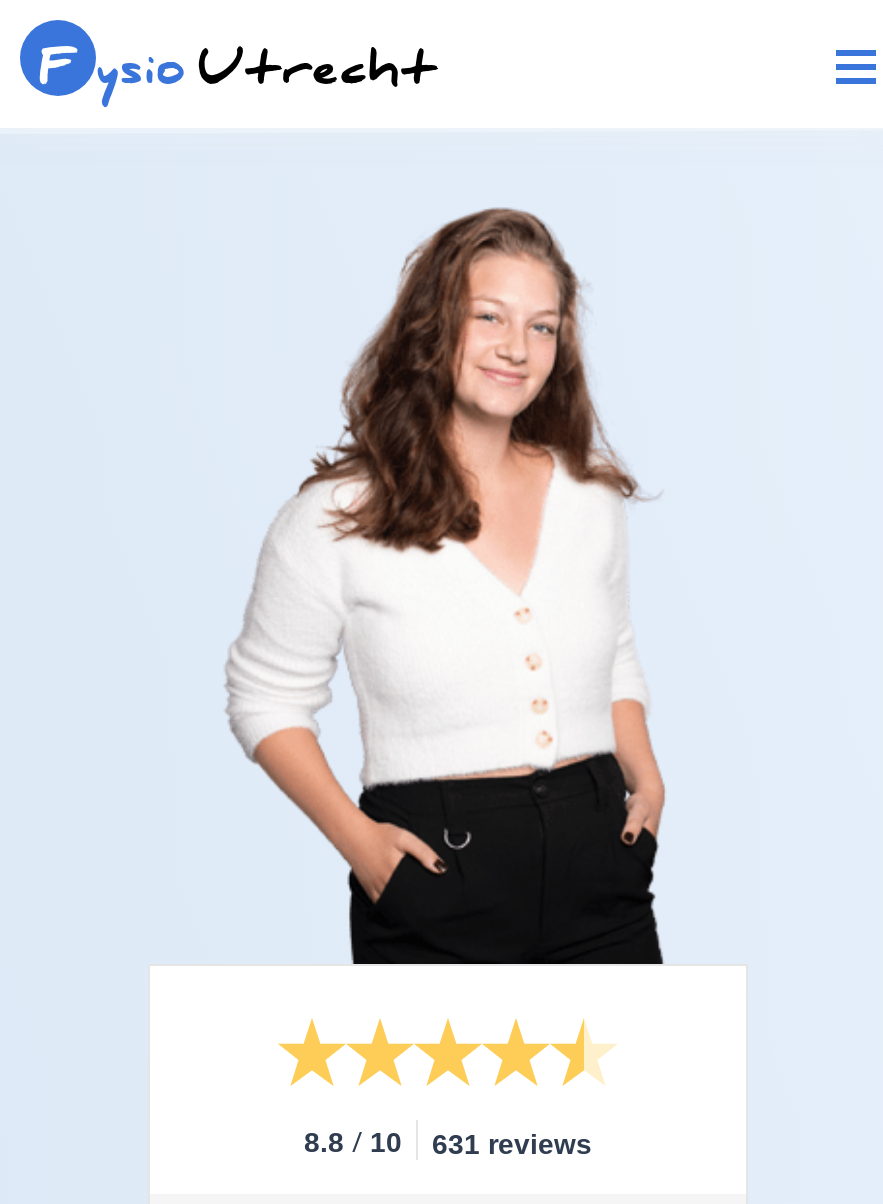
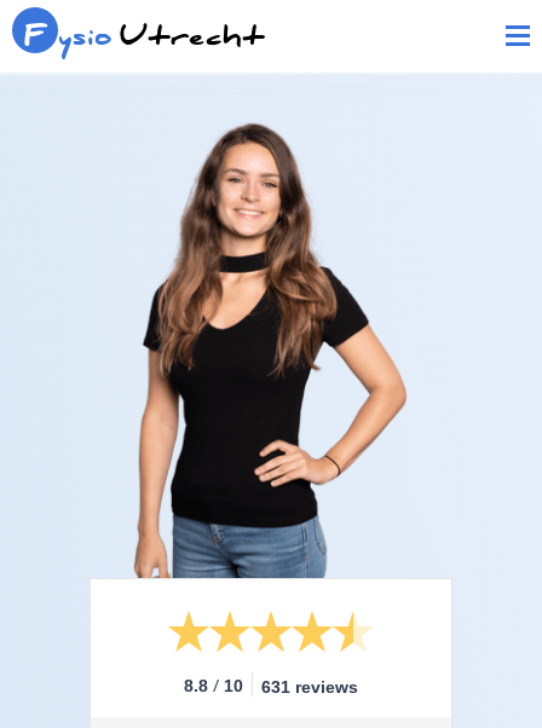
- [image]
+ [image]
